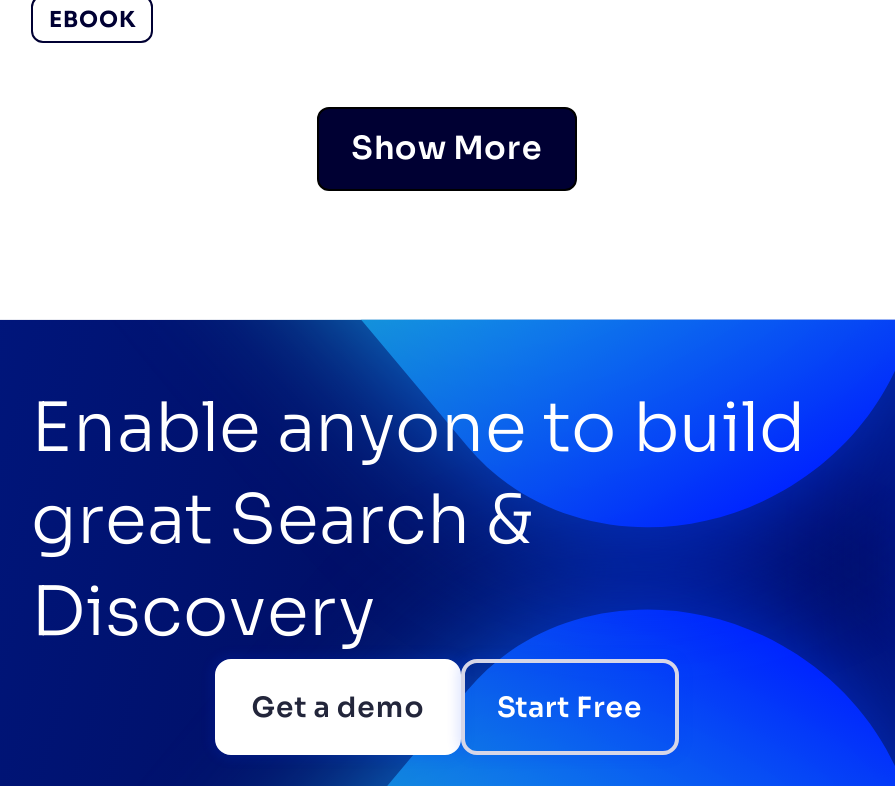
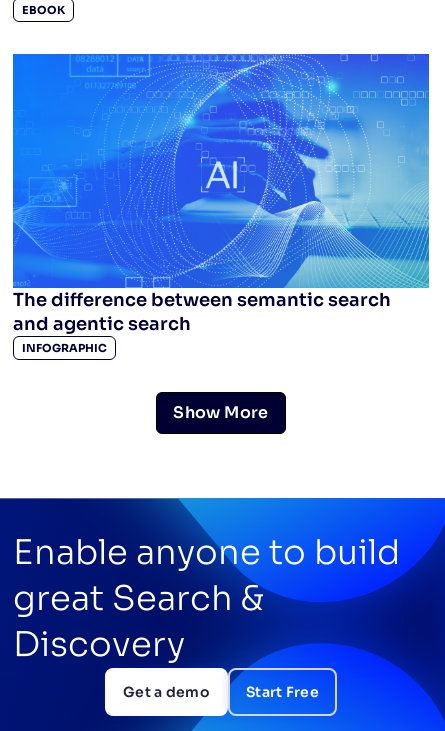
+ [image]
+ The difference between semantic search
+ and agentic search
+ INFOGRAPHIC
